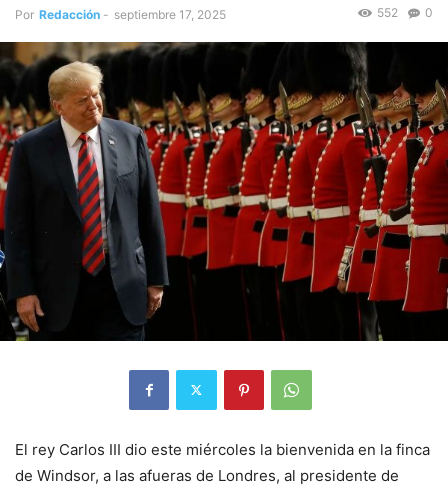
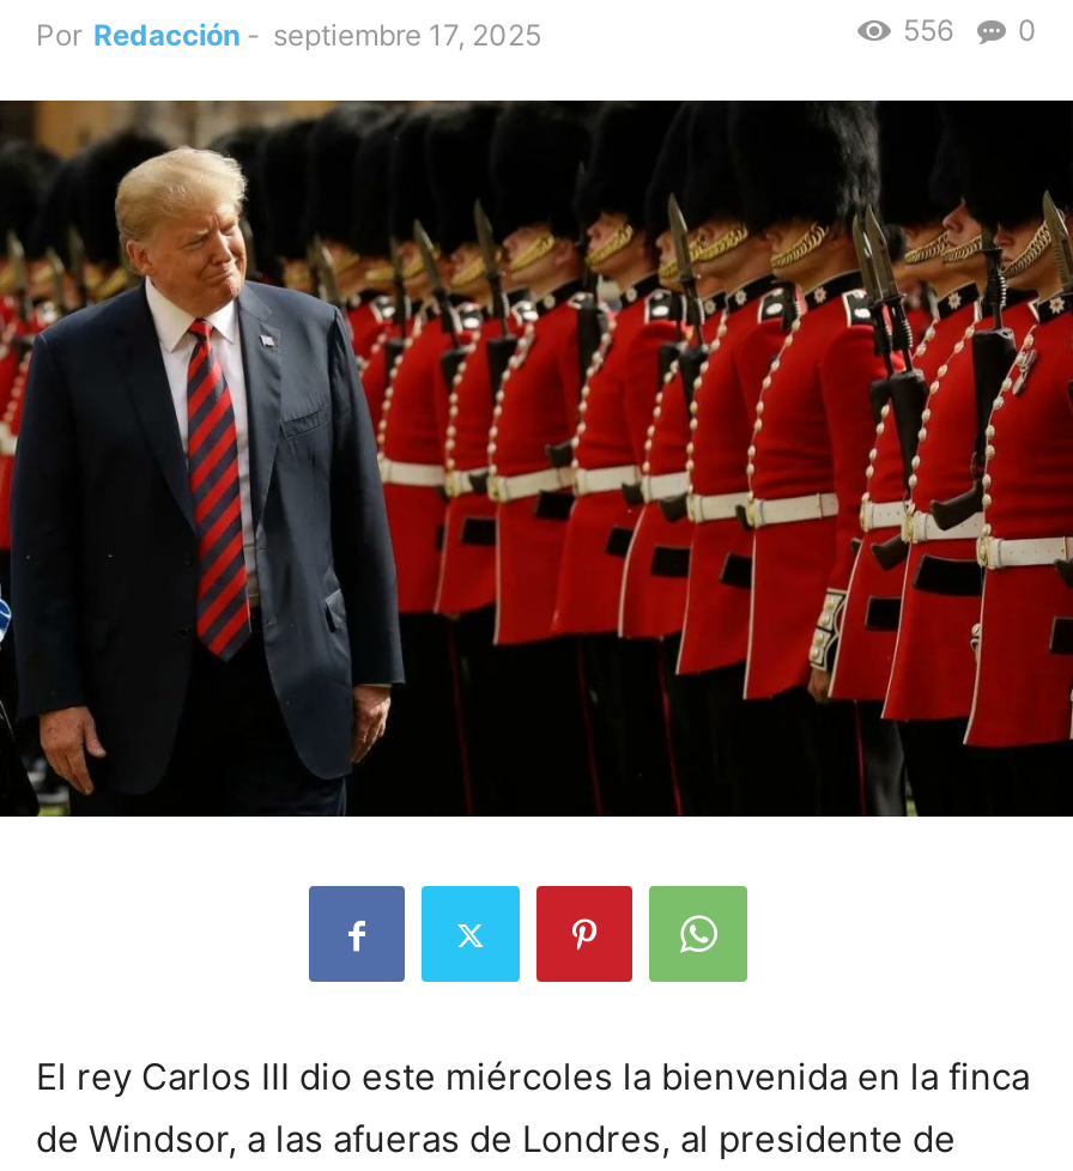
- 552 0
+ 556 0
